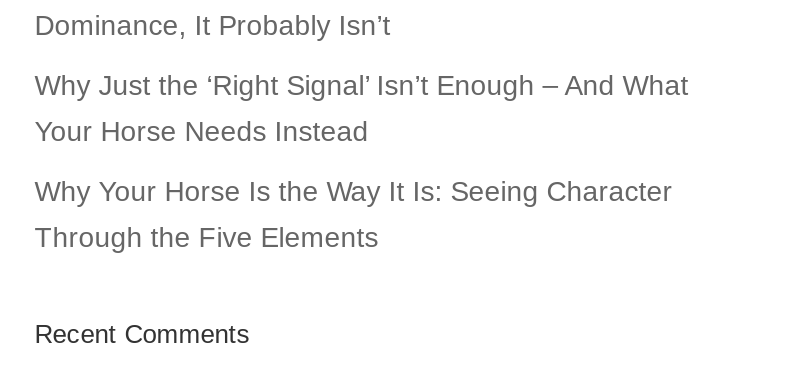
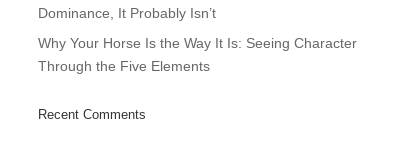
- Why Just the ‘Right Signal’ Isn’t Enough – And What
- Your Horse Needs Instead
